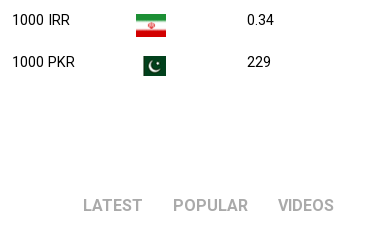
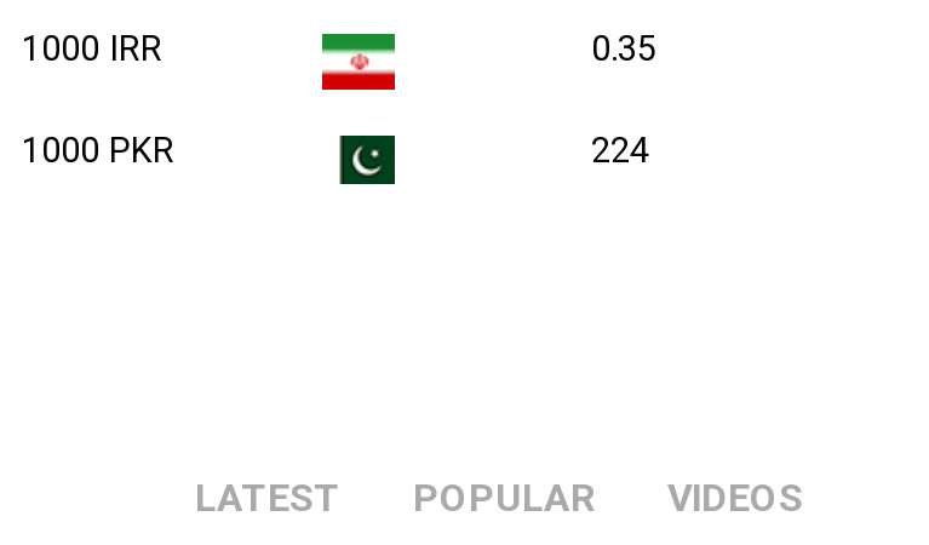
- 0.34
+ 0.35

- 229
+ 224
